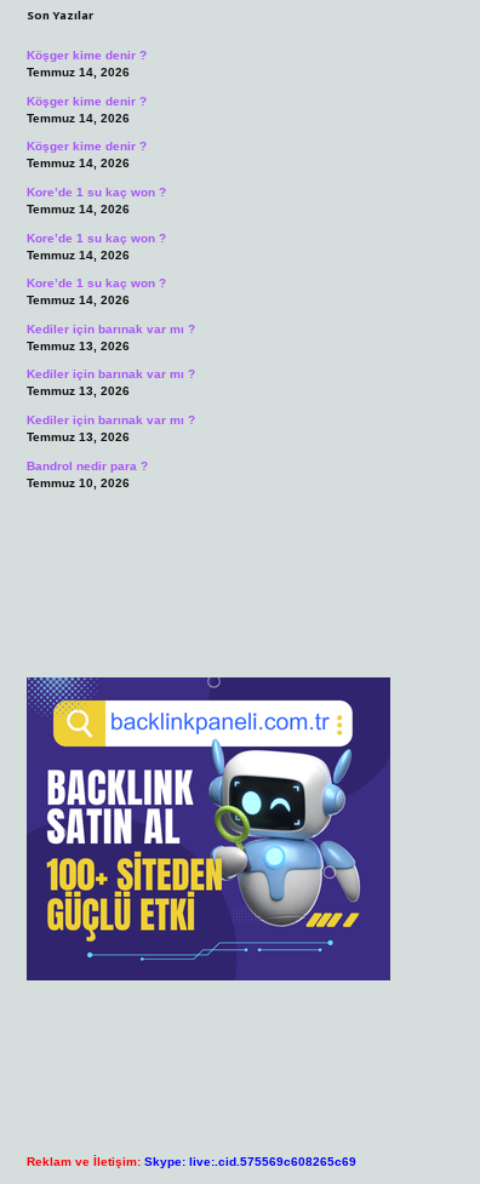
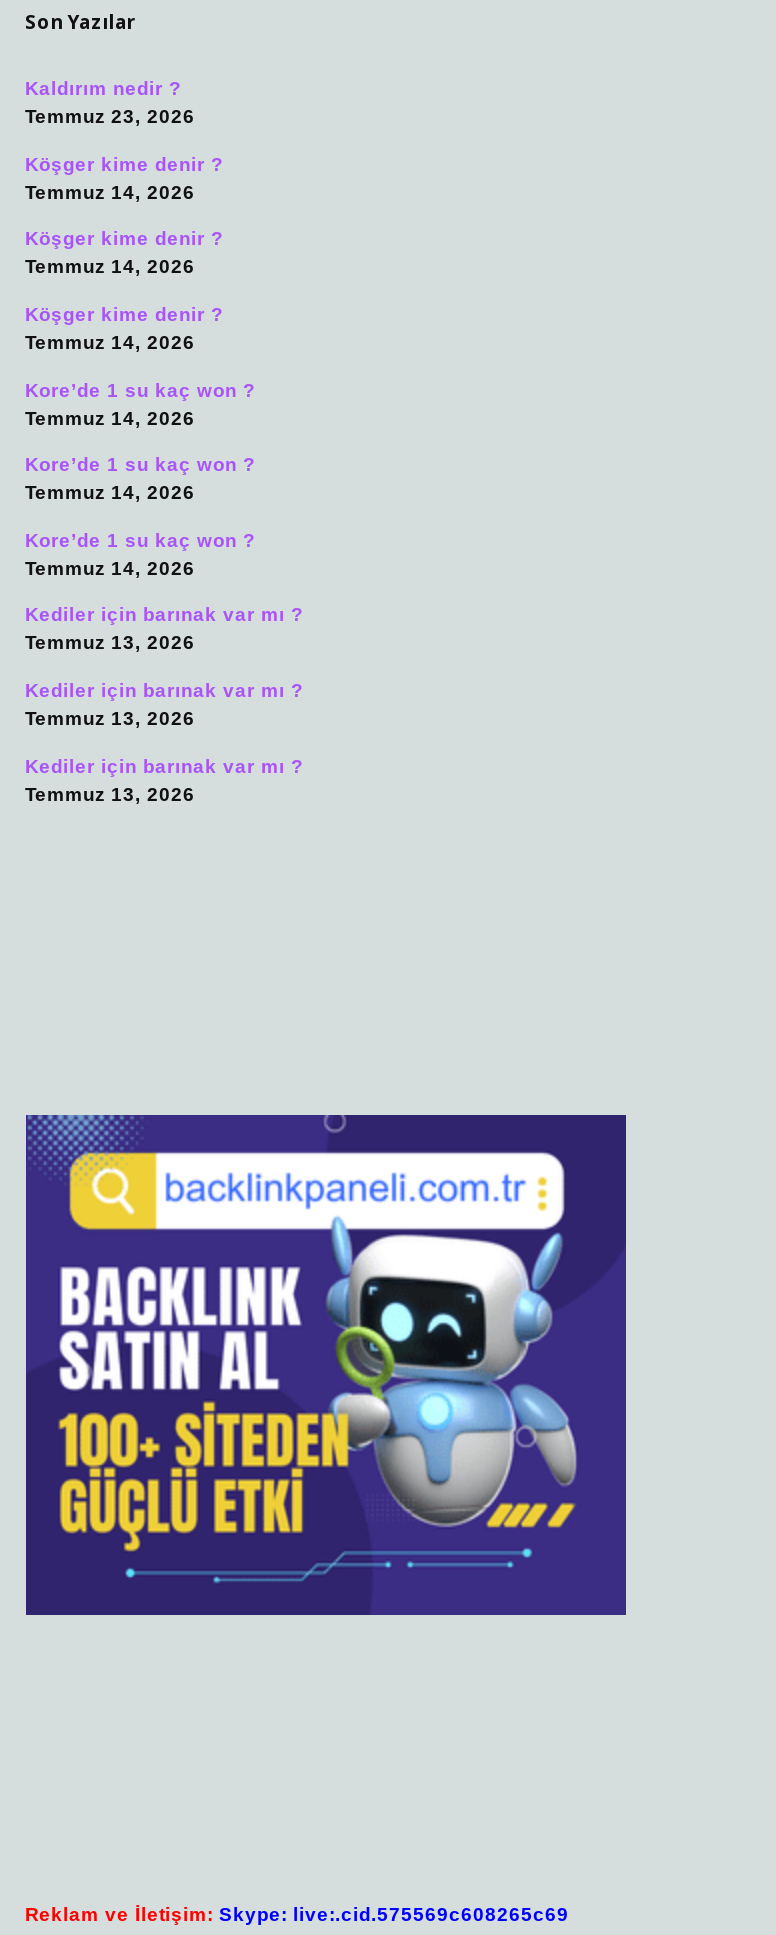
+ Kaldırım nedir ?
+ Temmuz 23, 2026

moved down: Köşger kime denir ? | Temmuz 14, 2026 | Köşger kime denir ? | ... | Kediler için barınak var mı ? | Temmuz 13, 2026

- Bandrol nedir para ?
- Temmuz 10, 2026
